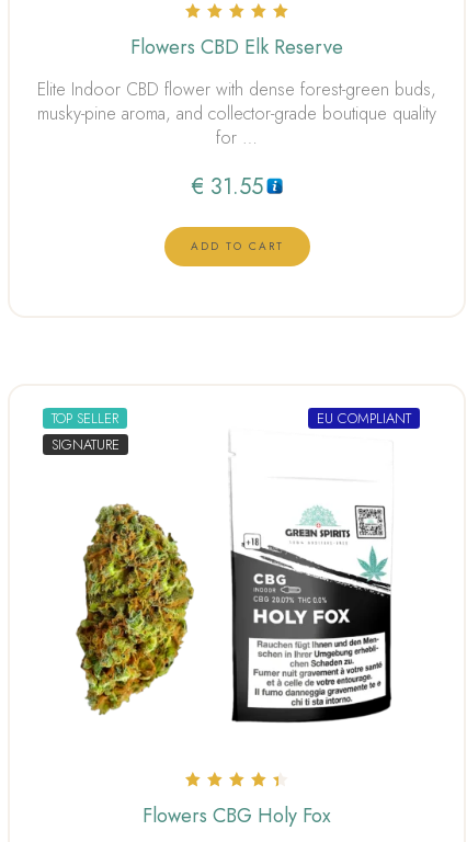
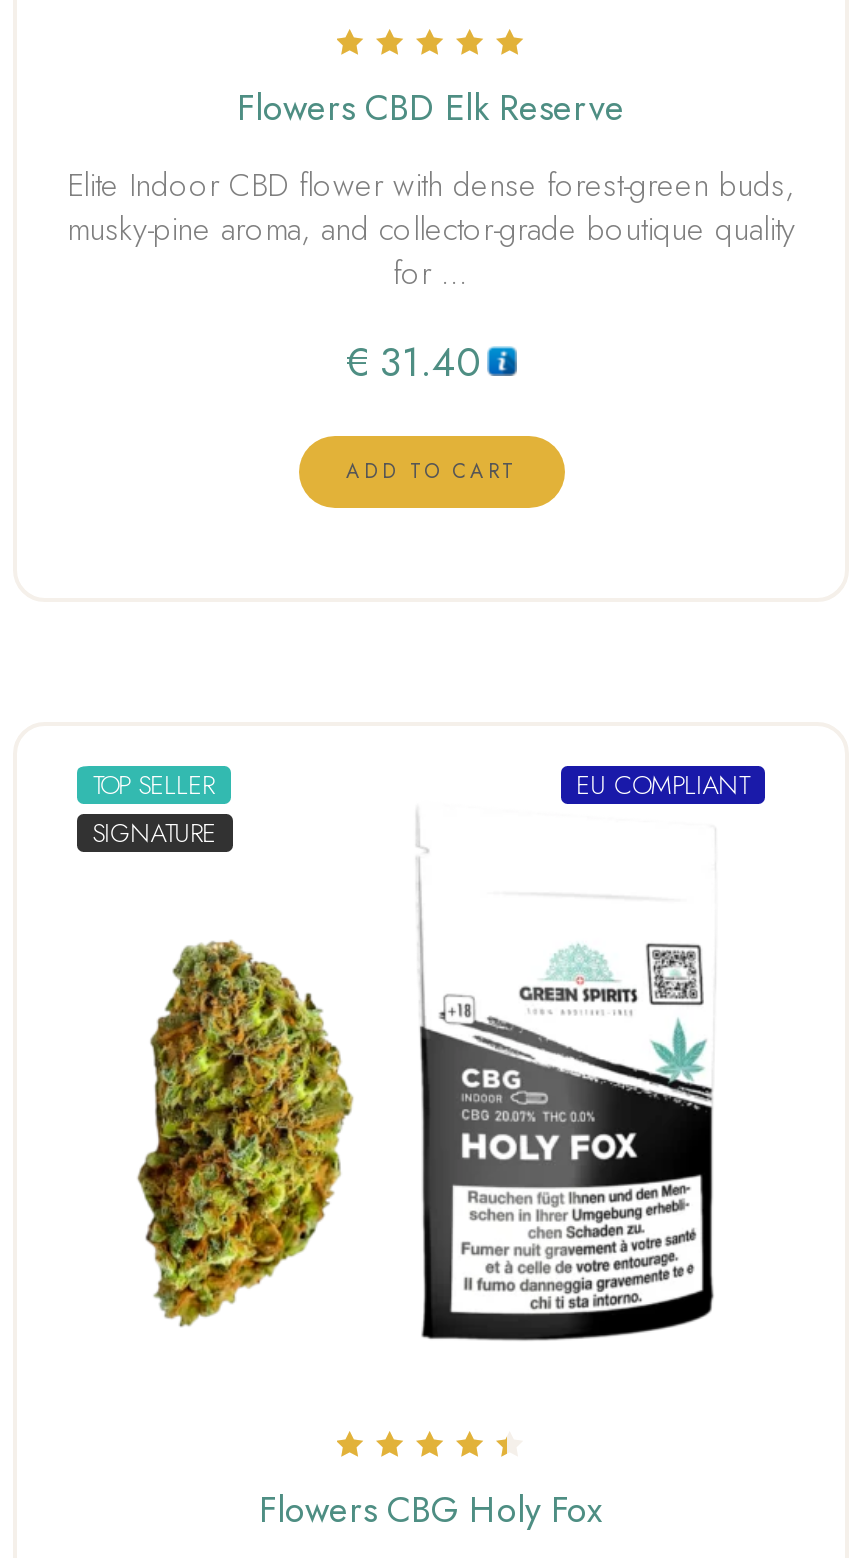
- €31.55
+ €31.40
